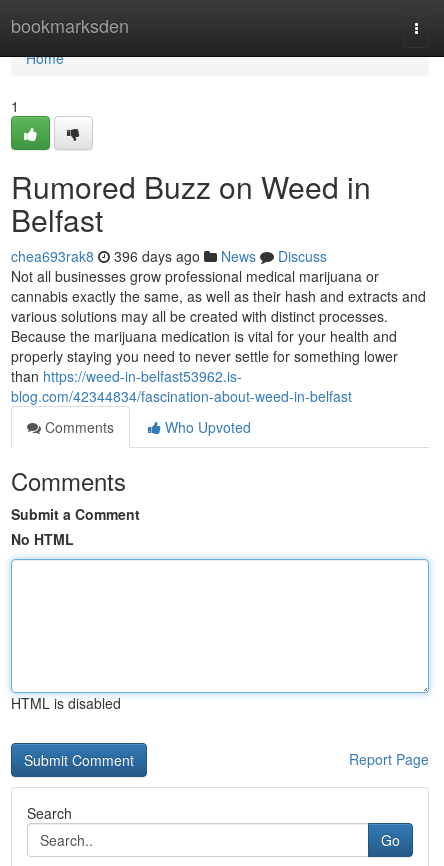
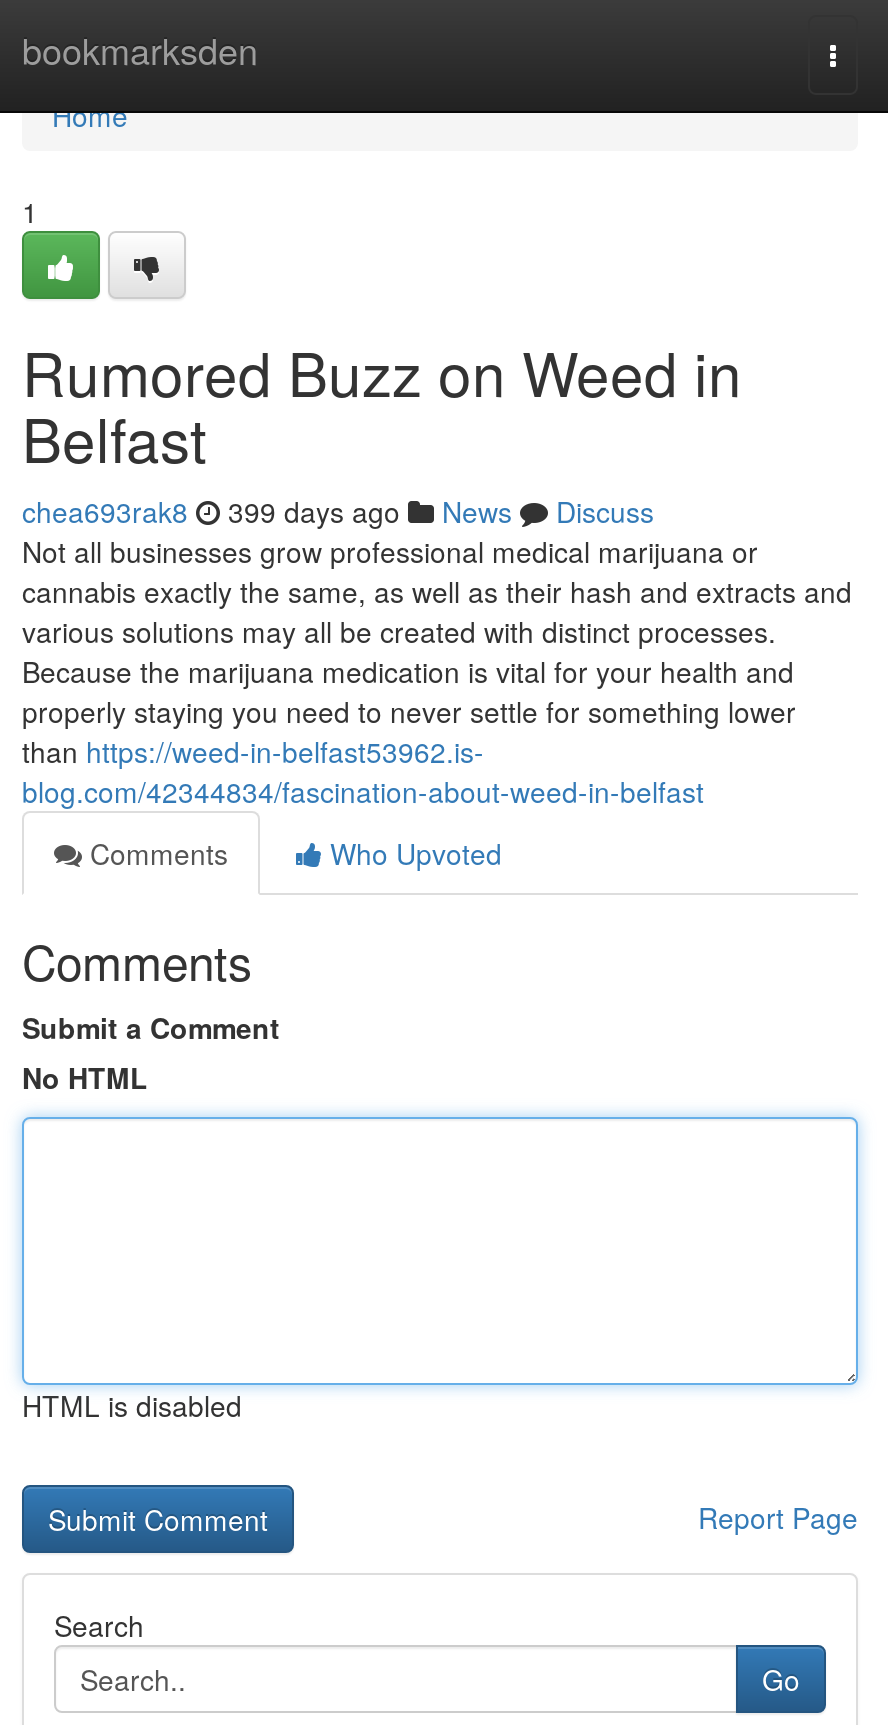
- chea693rak8 396 days ago News Discuss
+ chea693rak8 399 days ago News Discuss
